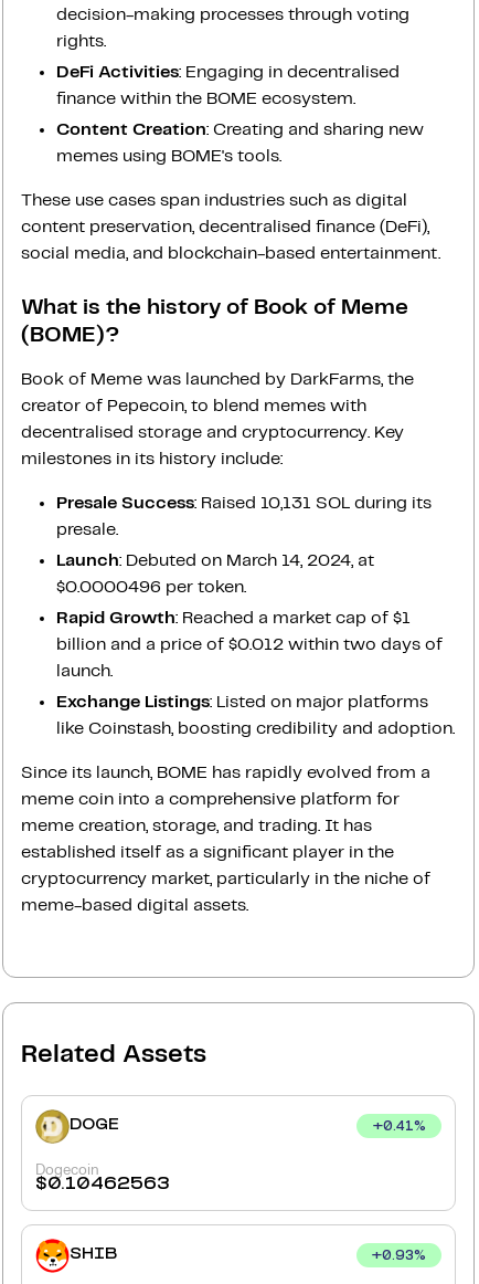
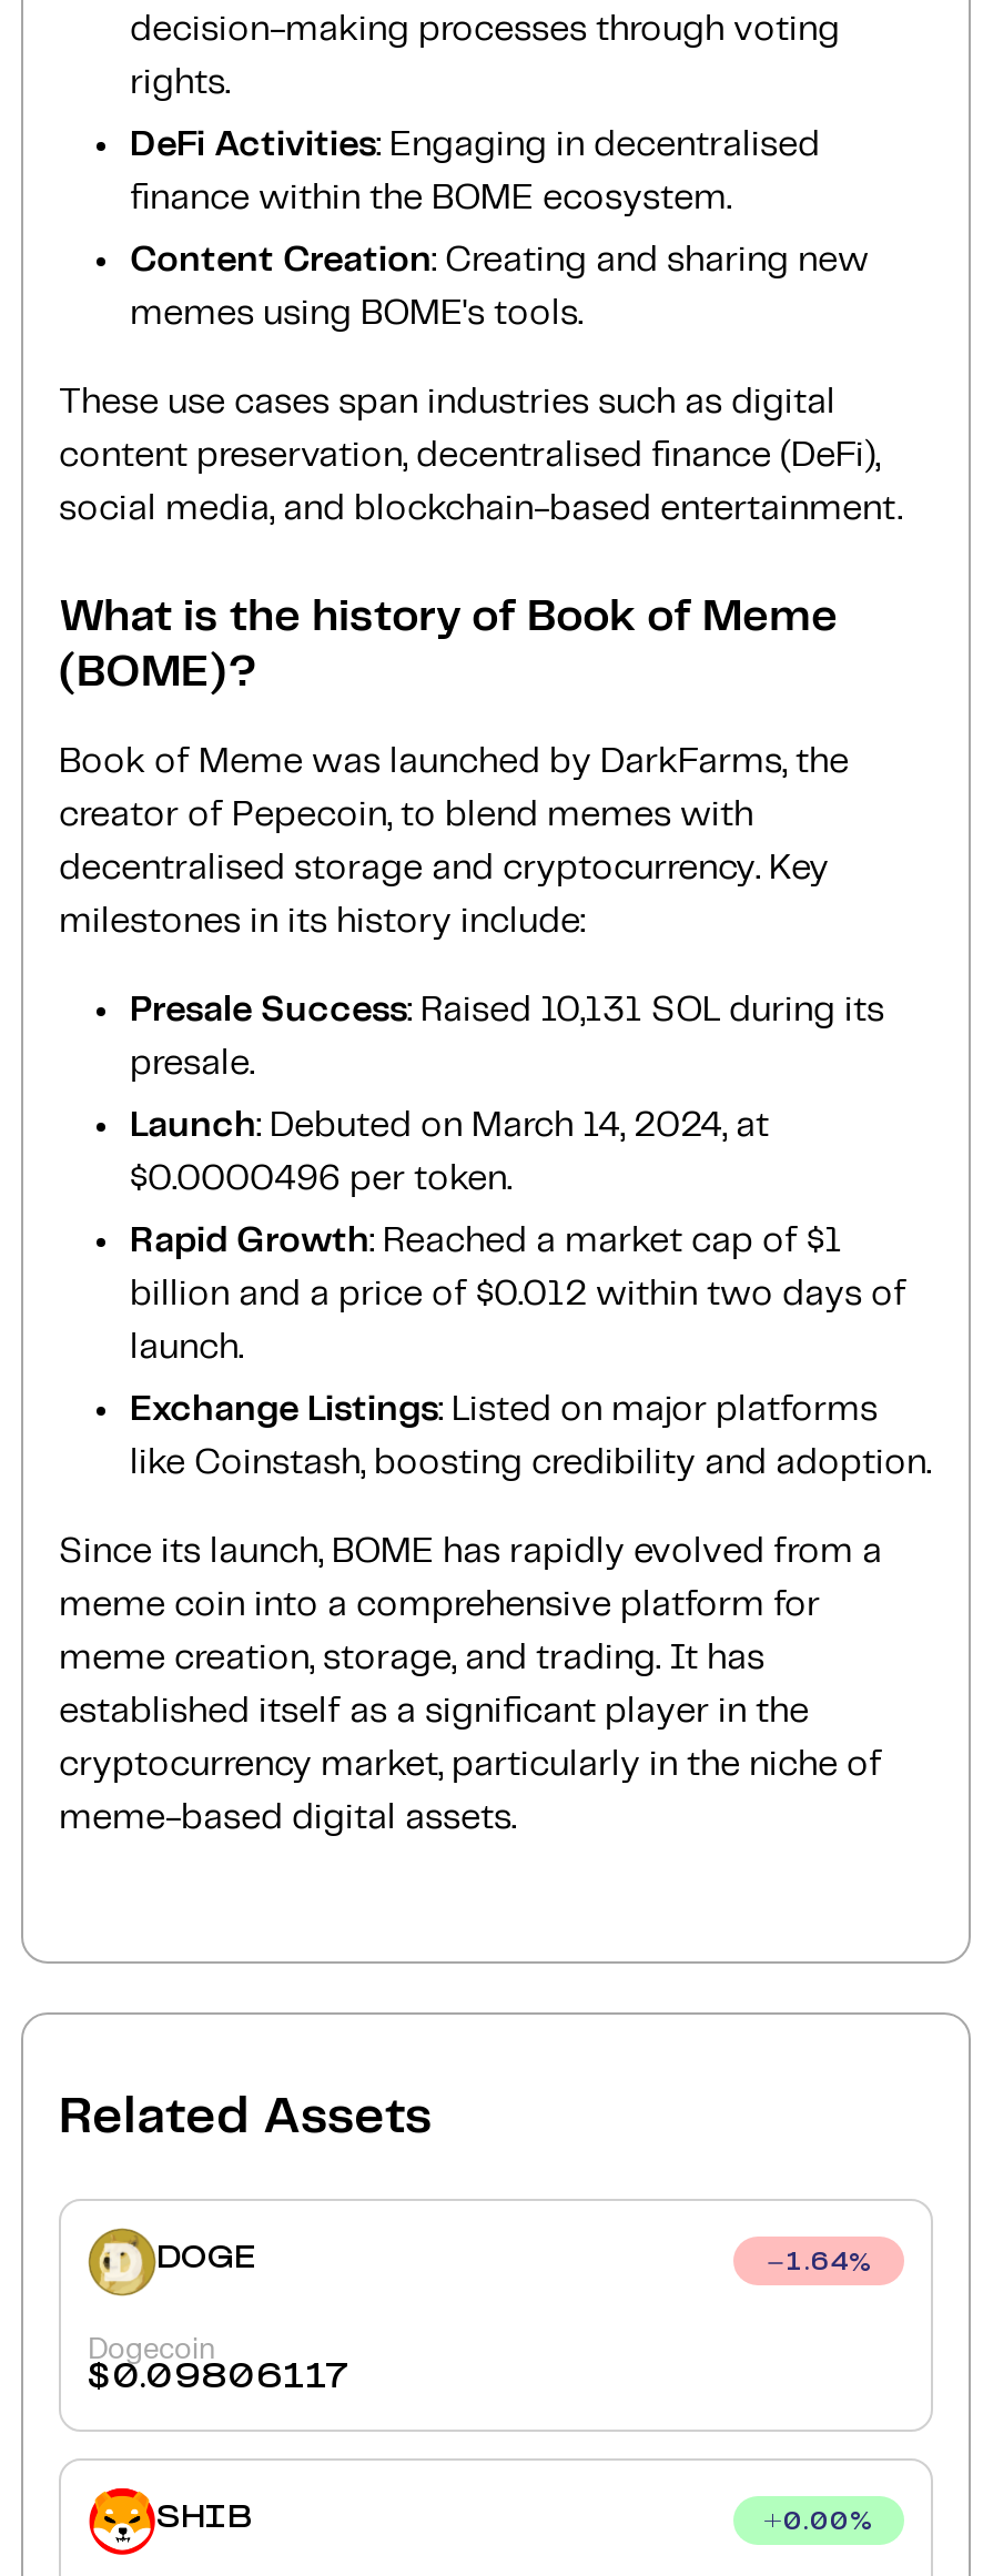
- +0.41%
+ 1.64%

- $0.10462563
+ $0.09806117

- +0.93%
+ +0.00%
